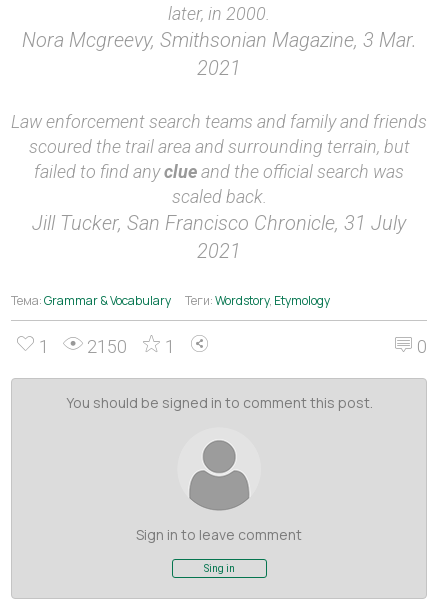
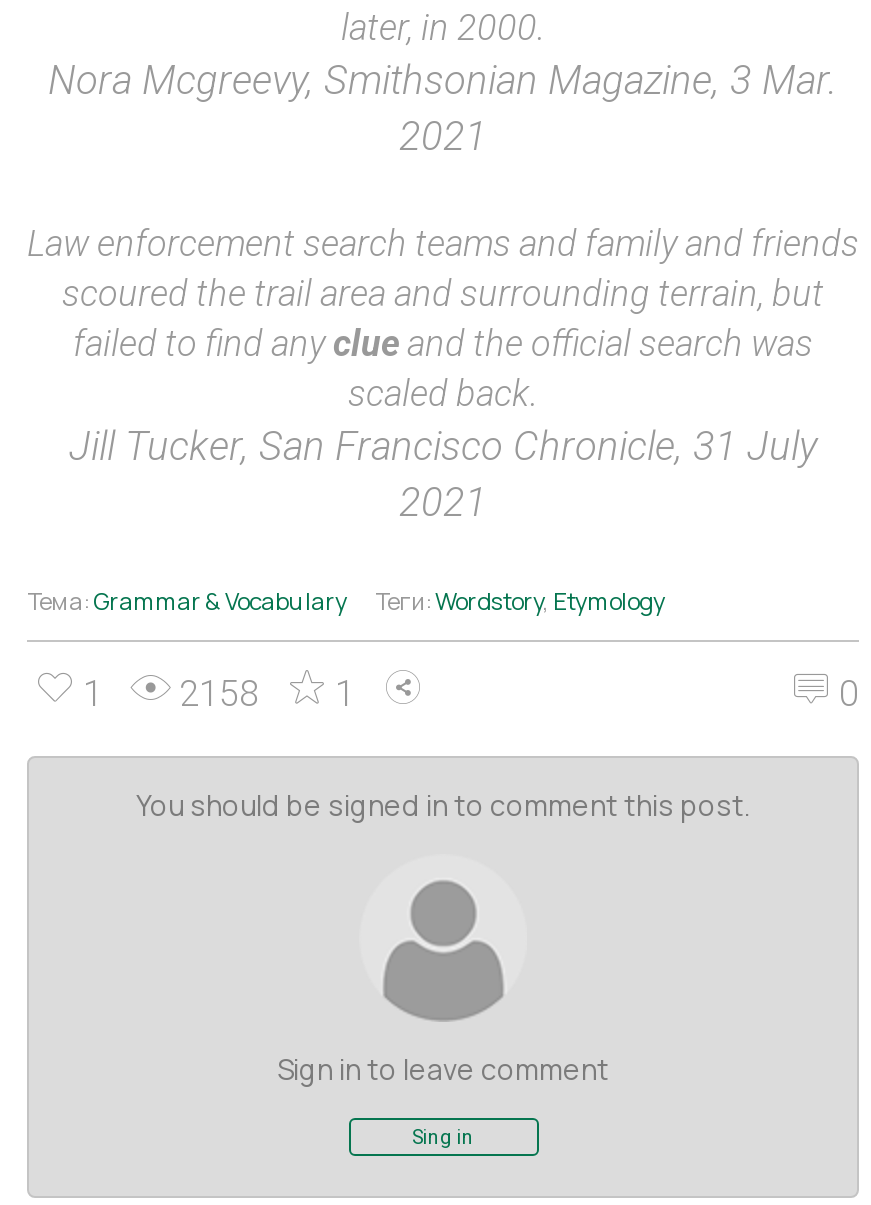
- 1 2150 1
+ 1 2158 1
